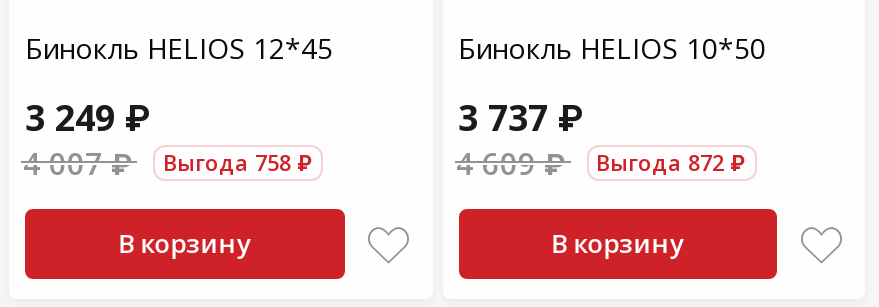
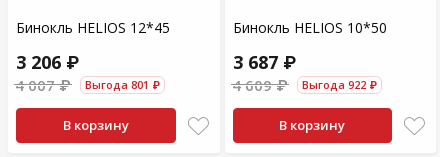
- 3 249 ₽
+ 3 206 ₽

- 3 737 ₽
+ 3 687 ₽

- 4 007 ₽ Выгода 758 ₽
+ 4 007 ₽ Выгода 801 ₽

- 4 609 ₽ Выгода 872 ₽
+ 4 609 ₽ Выгода 922 ₽
